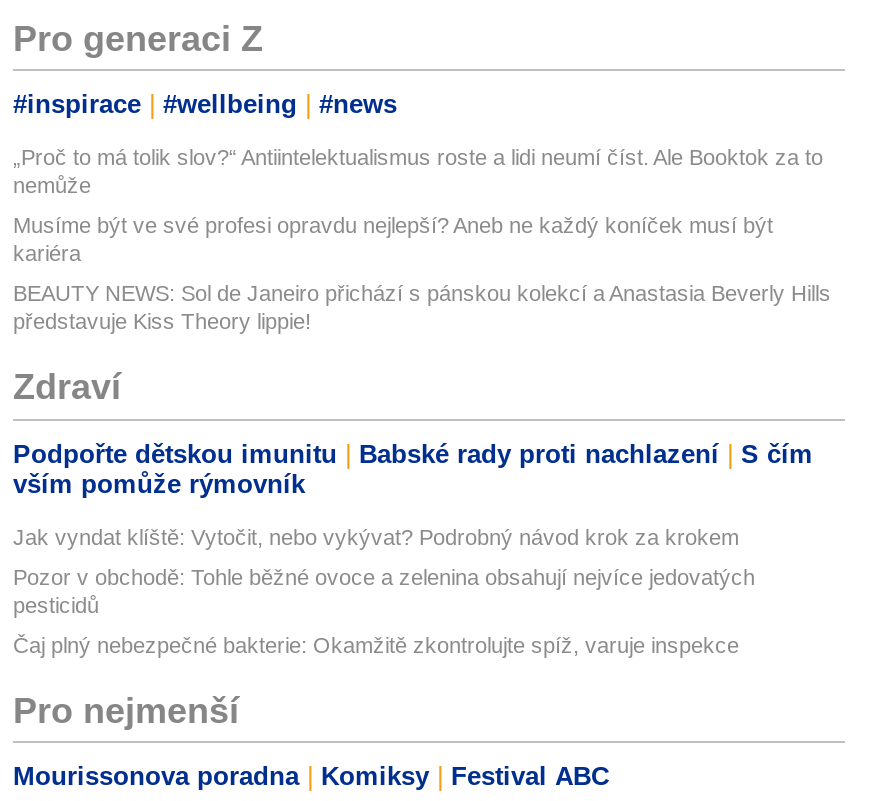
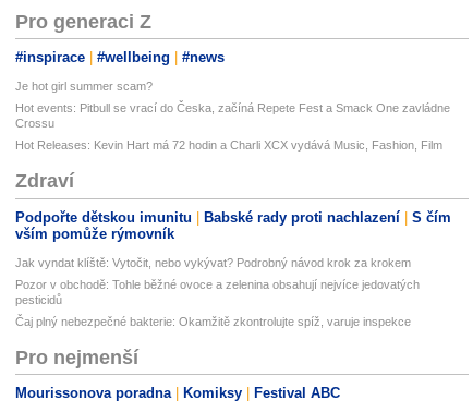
- „Proč to má tolik slov?“ Antiintelektualismus roste a lidi neumí číst. Ale Booktok za to
- nemůže
+ Je hot girl summer scam?

- Musíme být ve své profesi opravdu nejlepší? Aneb ne každý koníček musí být
- kariéra
+ Hot events: Pitbull se vrací do Česka, začíná Repete Fest a Smack One zavládne
+ Crossu

- BEAUTY NEWS: Sol de Janeiro přichází s pánskou kolekcí a Anastasia Beverly Hills
- představuje Kiss Theory lippie!
+ Hot Releases: Kevin Hart má 72 hodin a Charli XCX vydává Music, Fashion, Film
